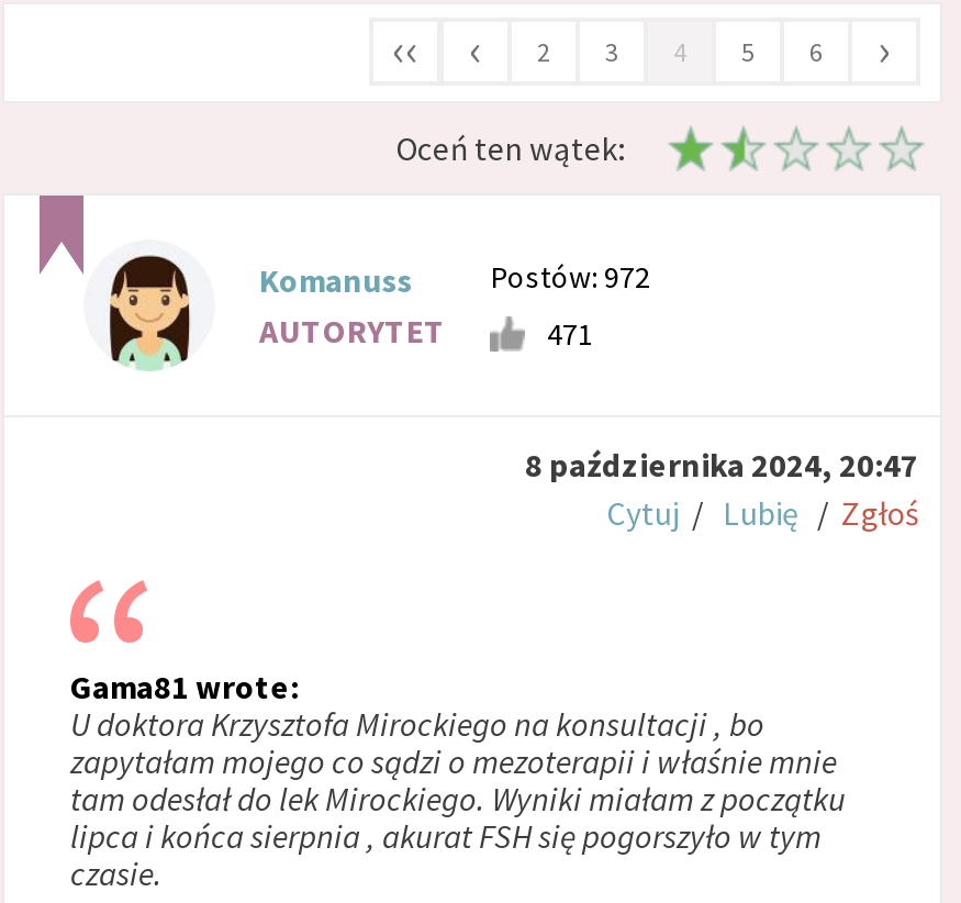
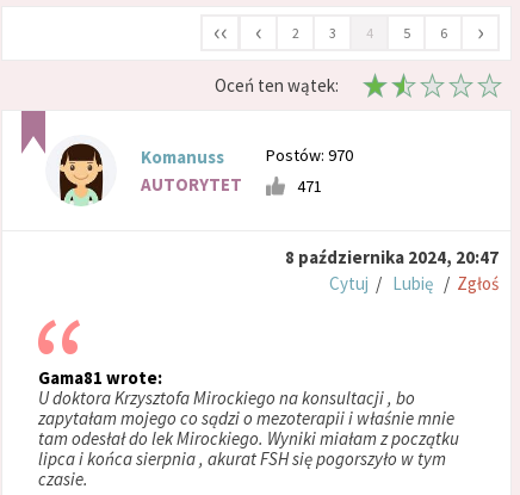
- Komanuss Postów: 972
+ Komanuss Postów: 970
